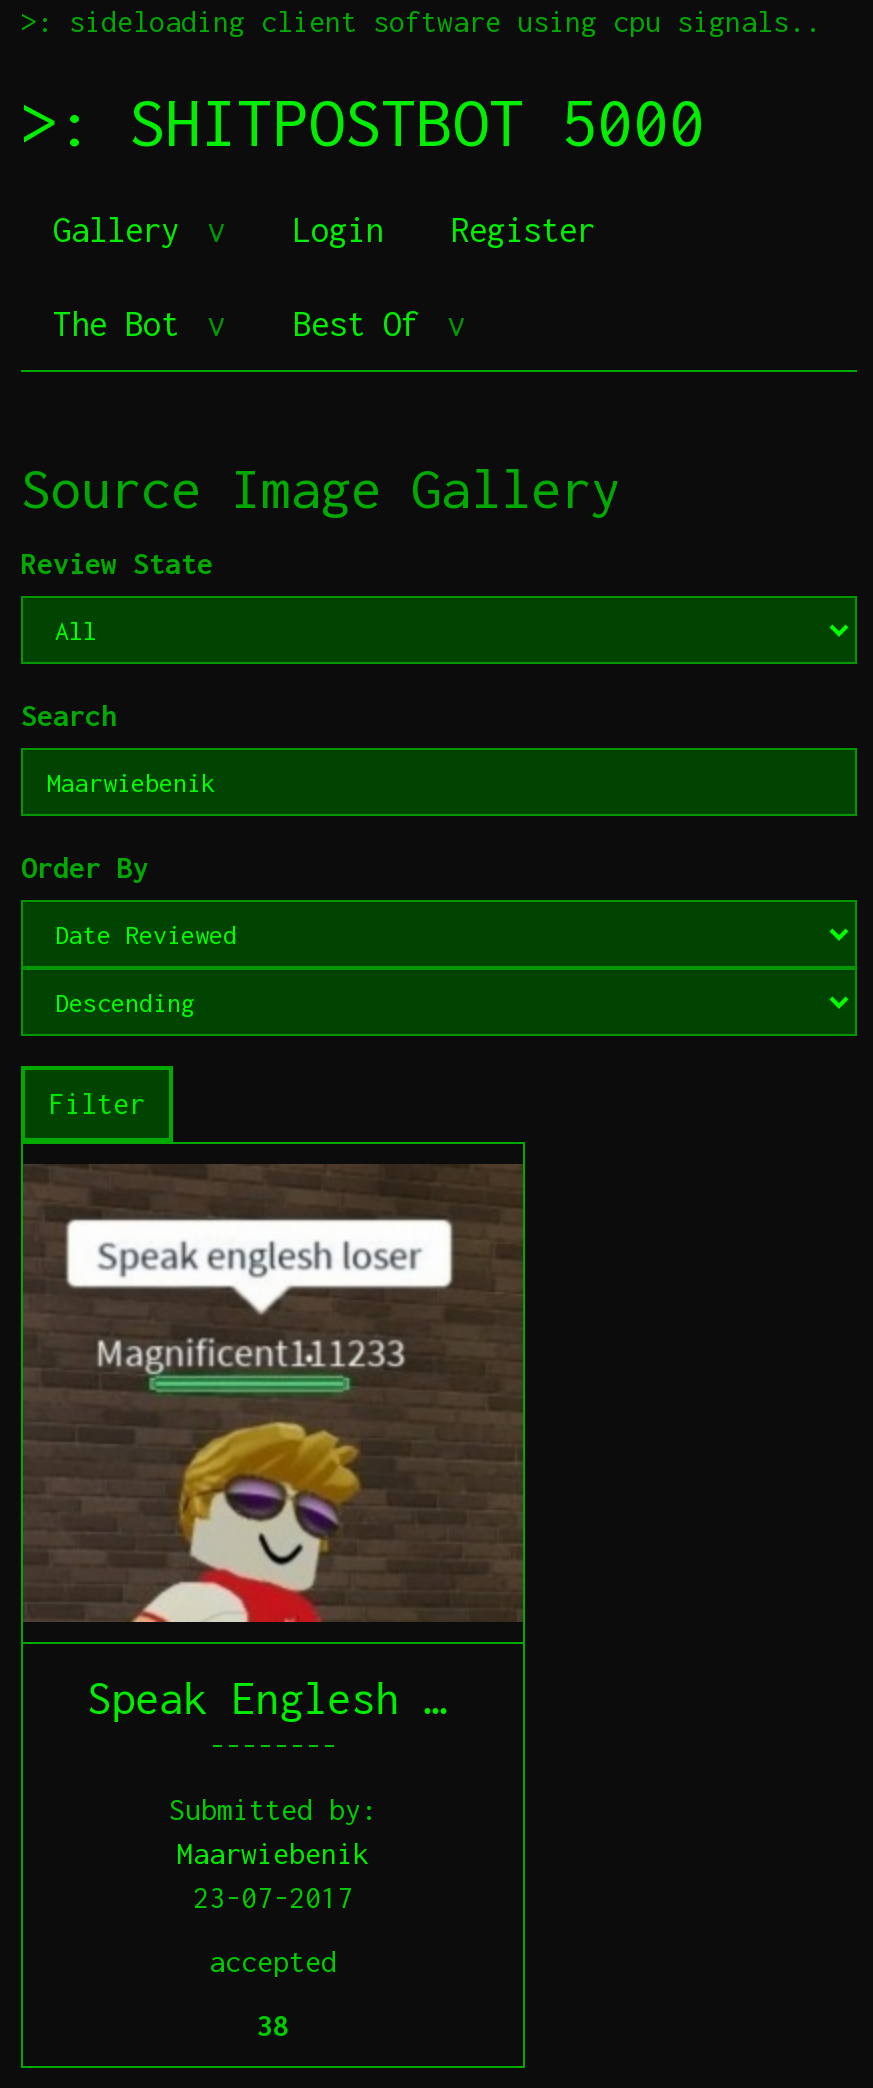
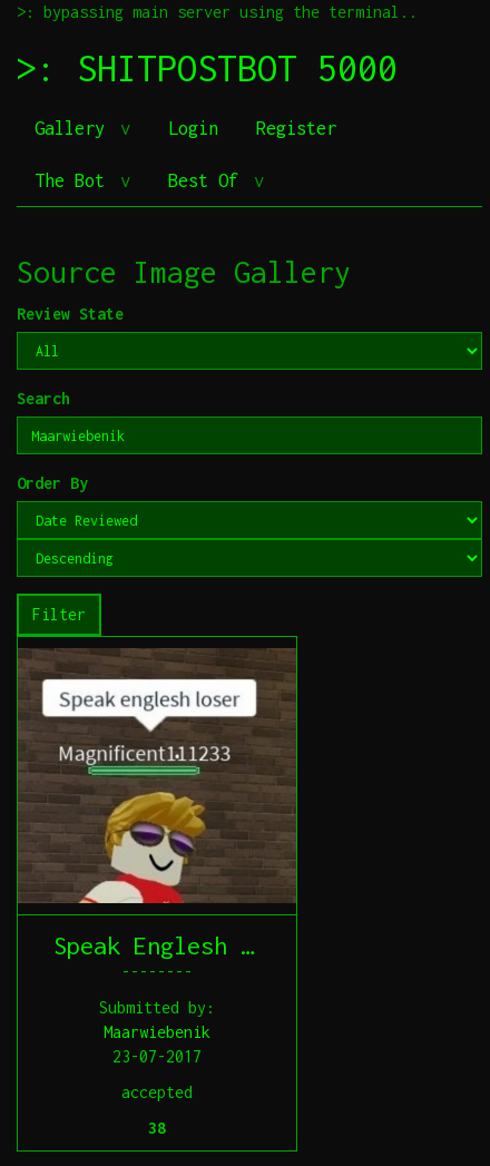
- >: sideloading client software using cpu signals..
+ >: bypassing main server using the terminal..
